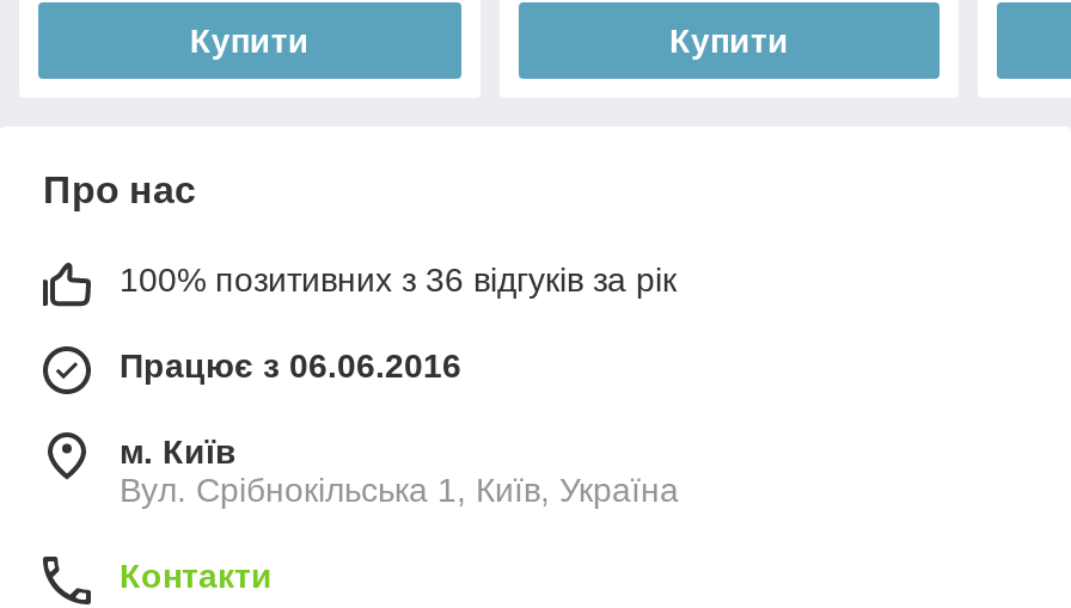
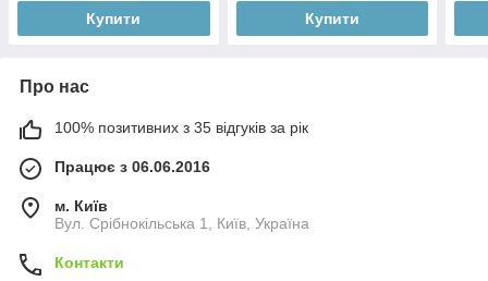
- 100% позитивних з 36 відгуків за рік
+ 100% позитивних з 35 відгуків за рік
